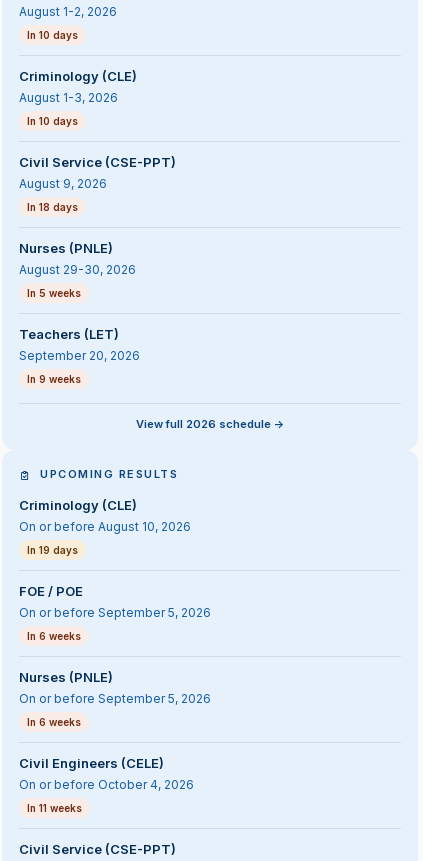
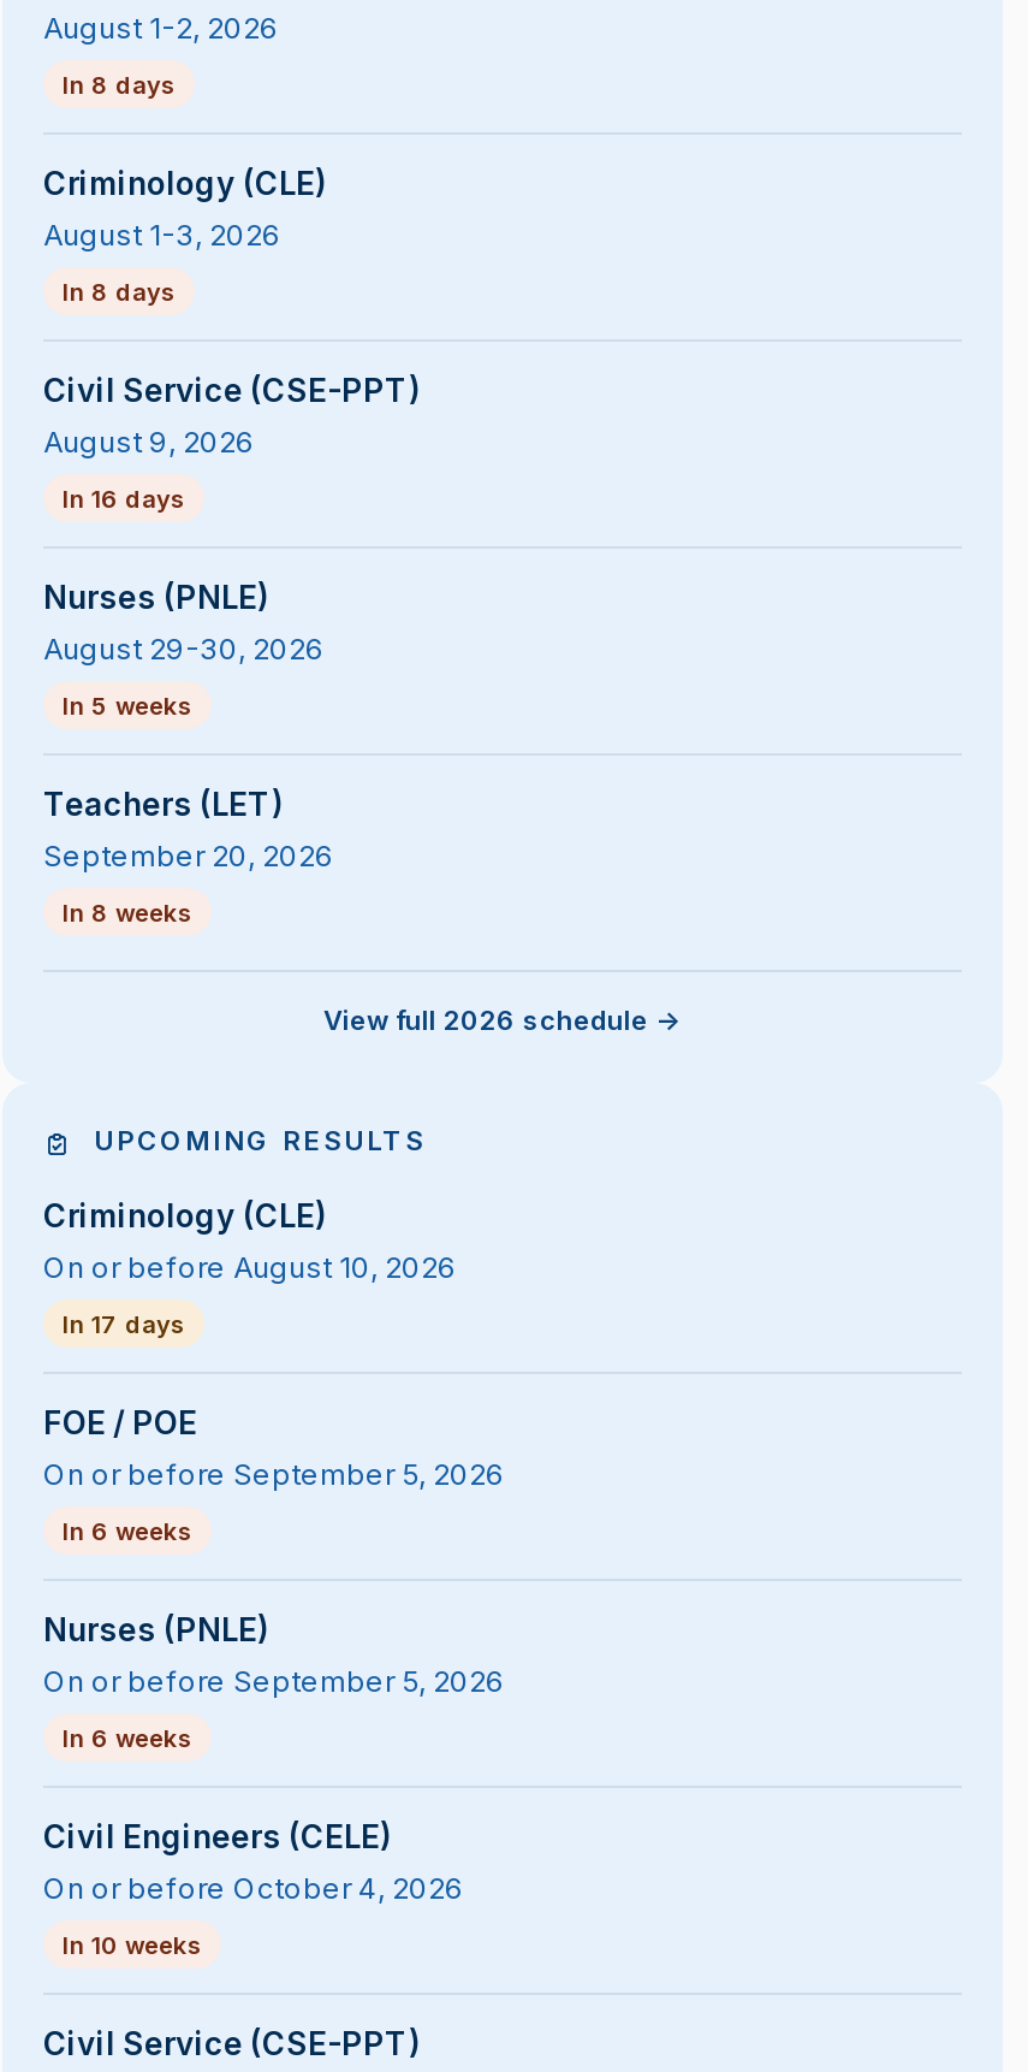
- In 10 days
+ In 8 days

- In 10 days
+ In 8 days

- In 18 days
+ In 16 days

- In 9 weeks
+ In 8 weeks

- In 19 days
+ In 17 days

- In 11 weeks
+ In 10 weeks
